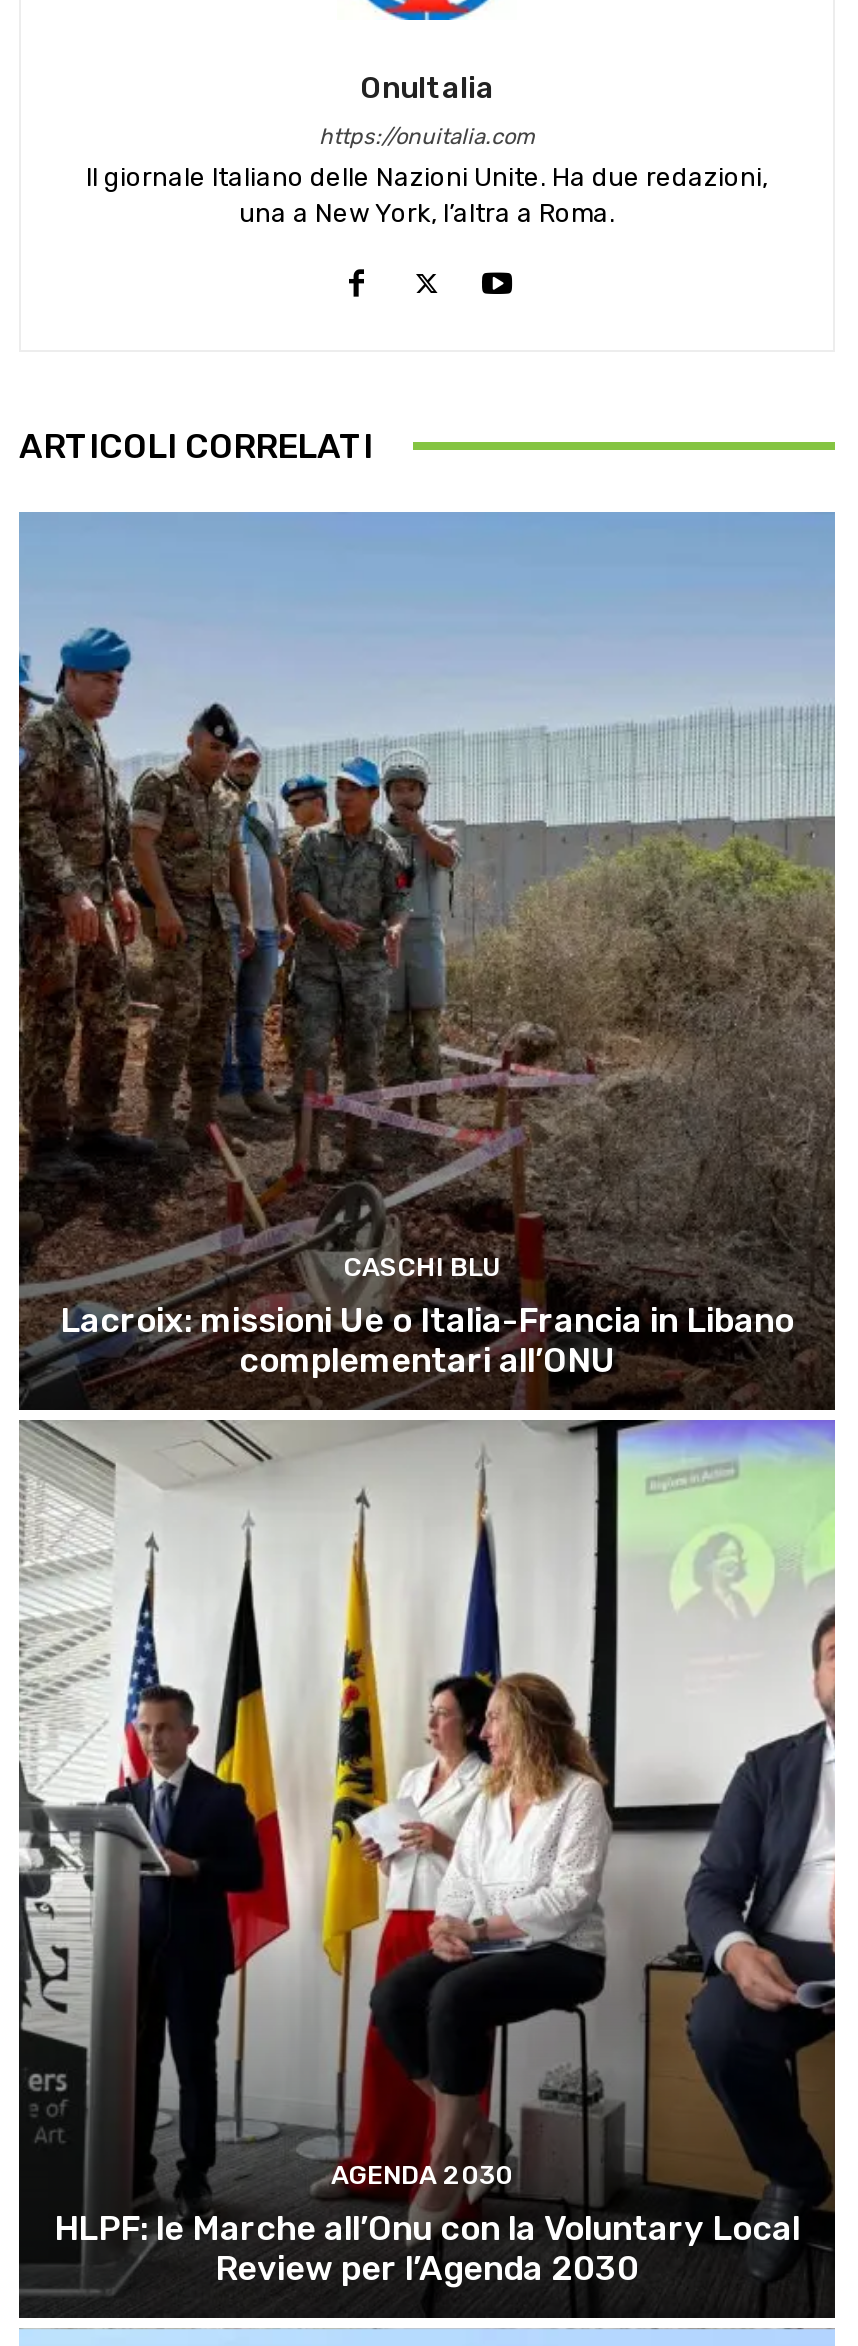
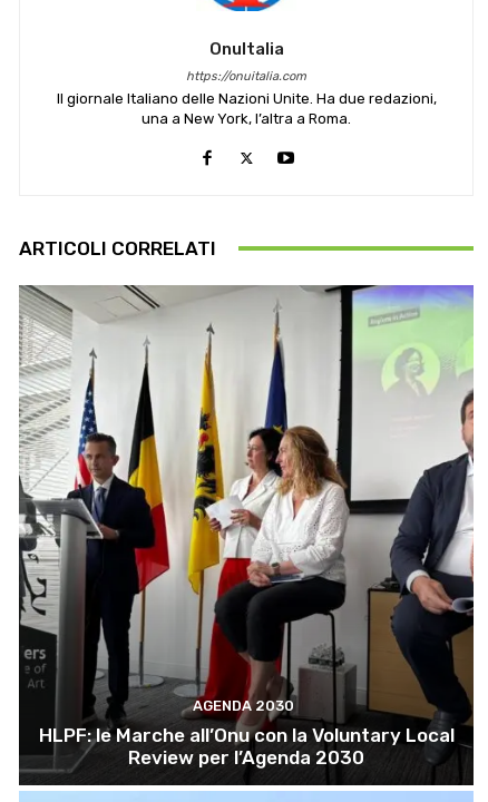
- [image]
- CASCHI BLU
- Lacroix: missioni Ue o Italia-Francia in Libano
- complementari all’ONU
